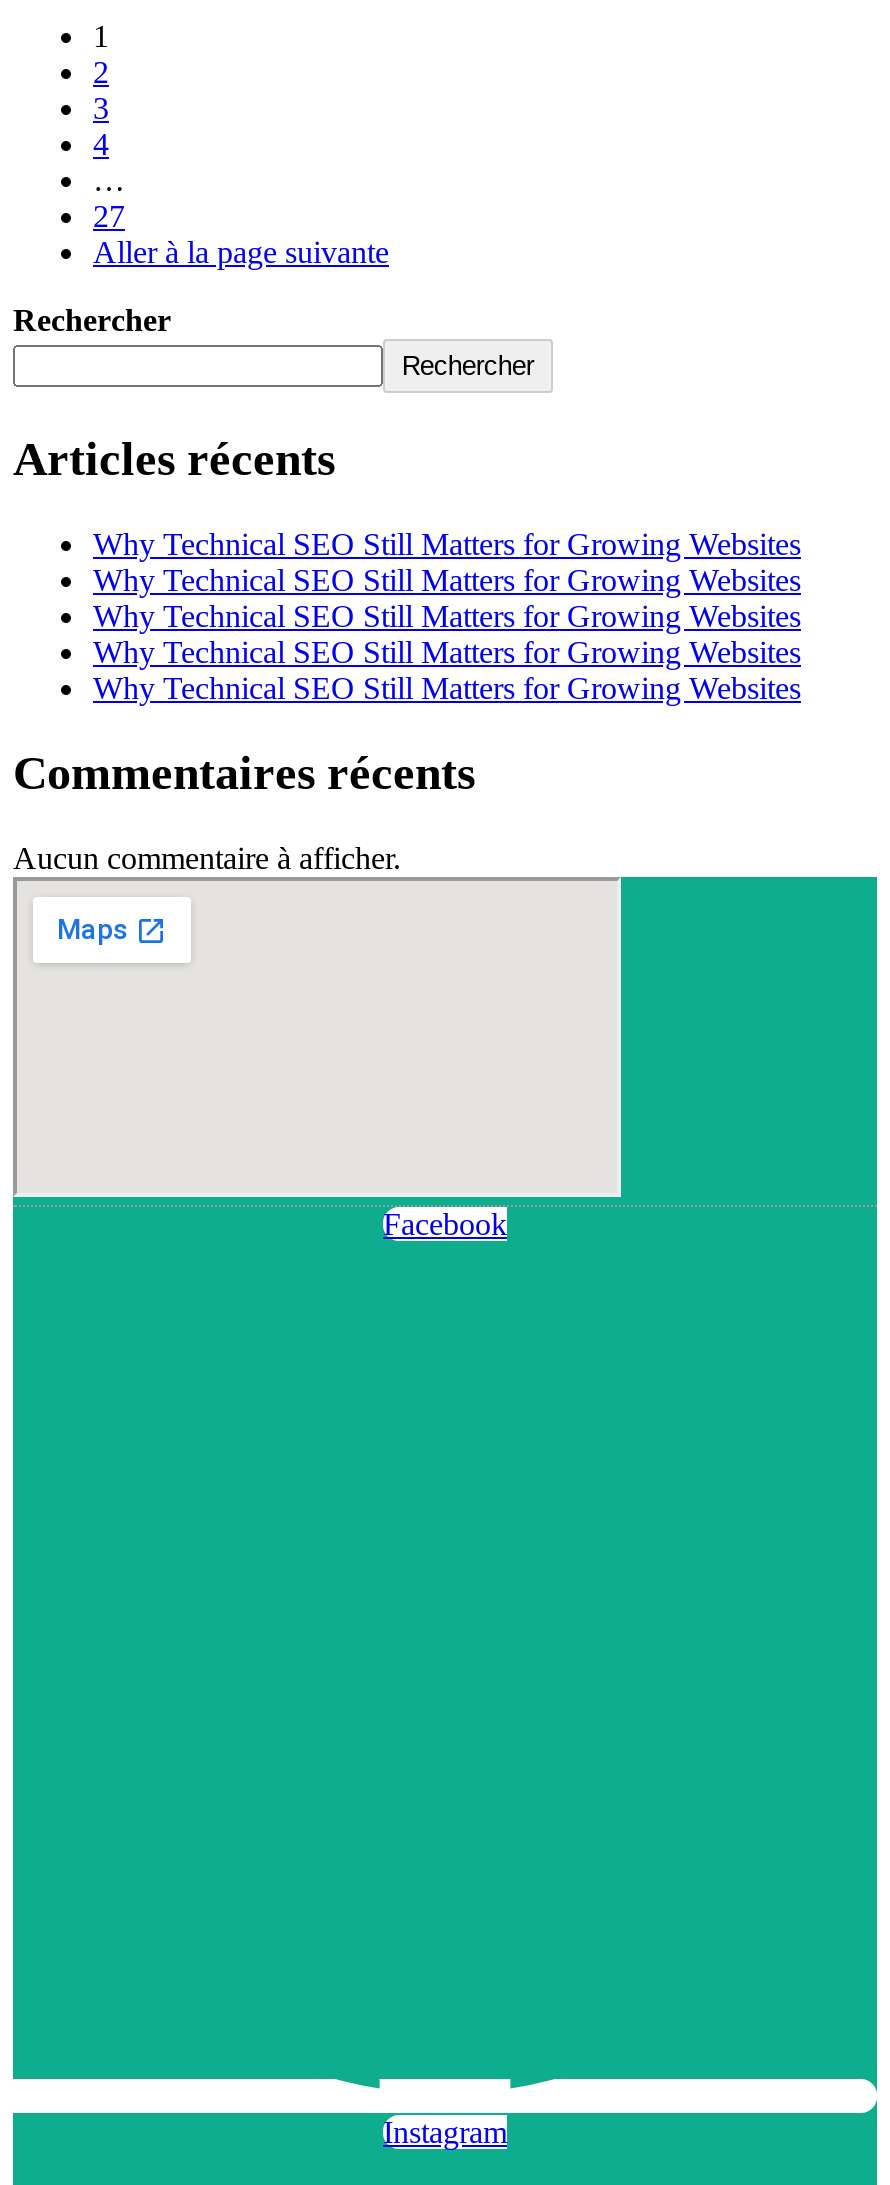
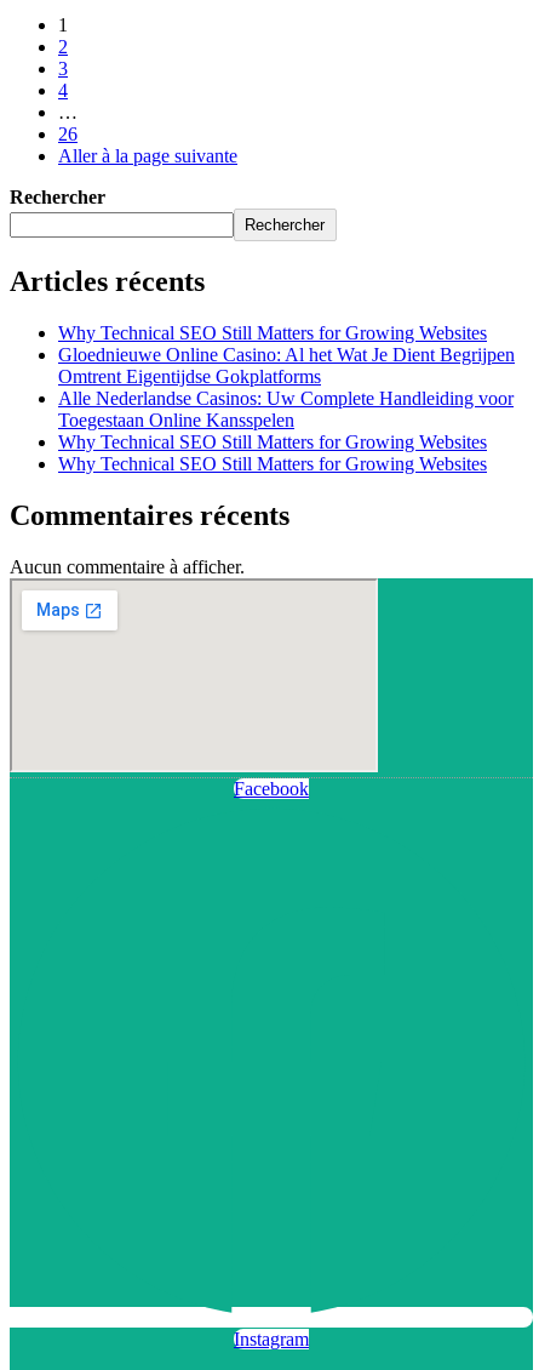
- 27
+ 26

- Why Technical SEO Still Matters for Growing Websites
- Why Technical SEO Still Matters for Growing Websites
+ Gloednieuwe Online Casino: Al het Wat Je Dient Begrijpen
+ Omtrent Eigentijdse Gokplatforms
+ Alle Nederlandse Casinos: Uw Complete Handleiding voor
+ Toegestaan Online Kansspelen
